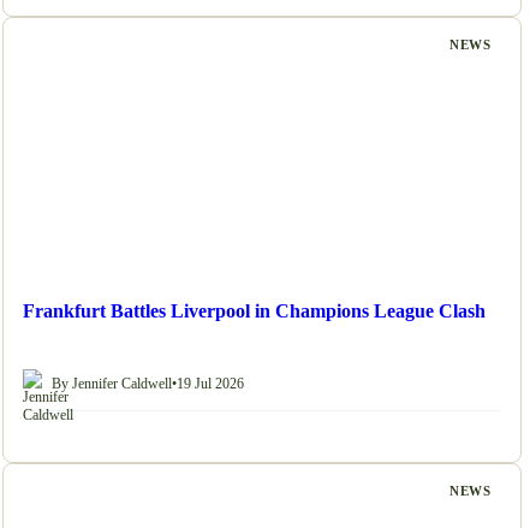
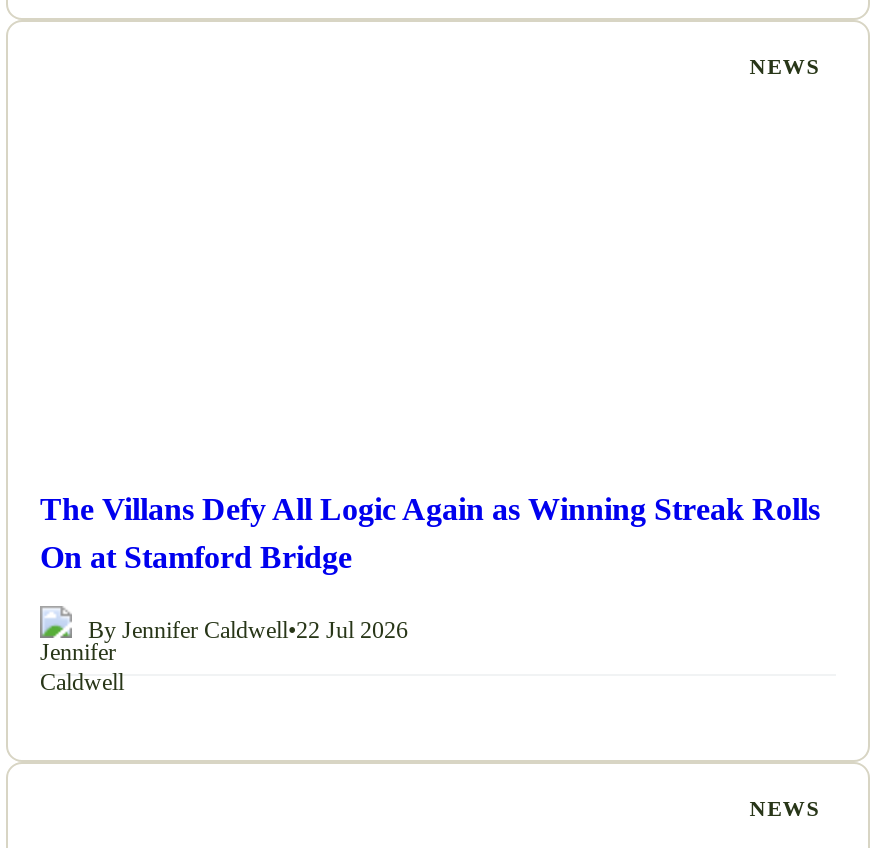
- Frankfurt Battles Liverpool in Champions League Clash
+ The Villans Defy All Logic Again as Winning Streak Rolls
+ On at Stamford Bridge

- By Jennifer Caldwell•19 Jul 2026
+ By Jennifer Caldwell•22 Jul 2026
